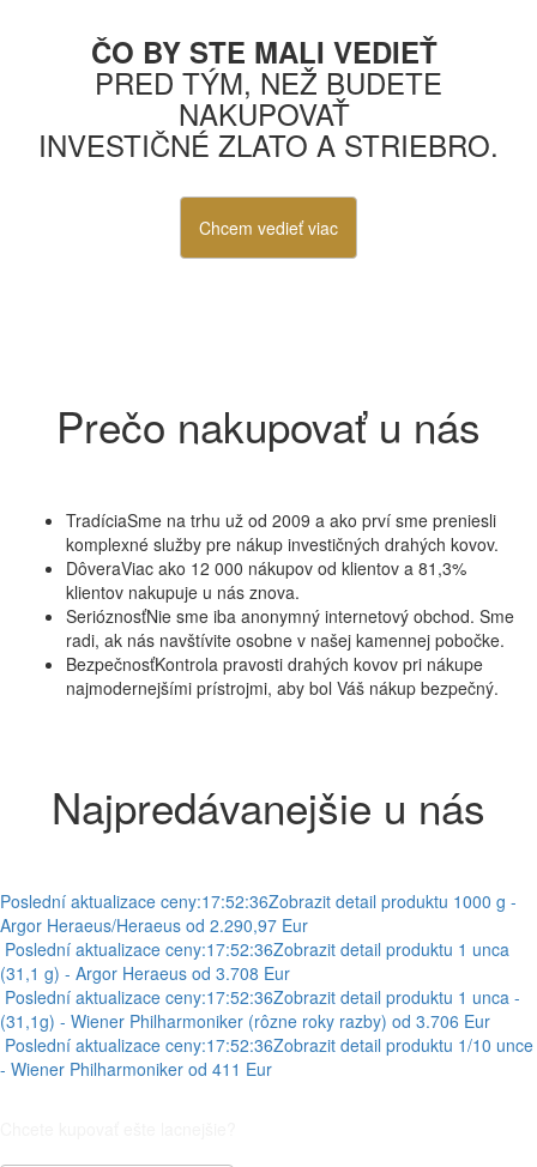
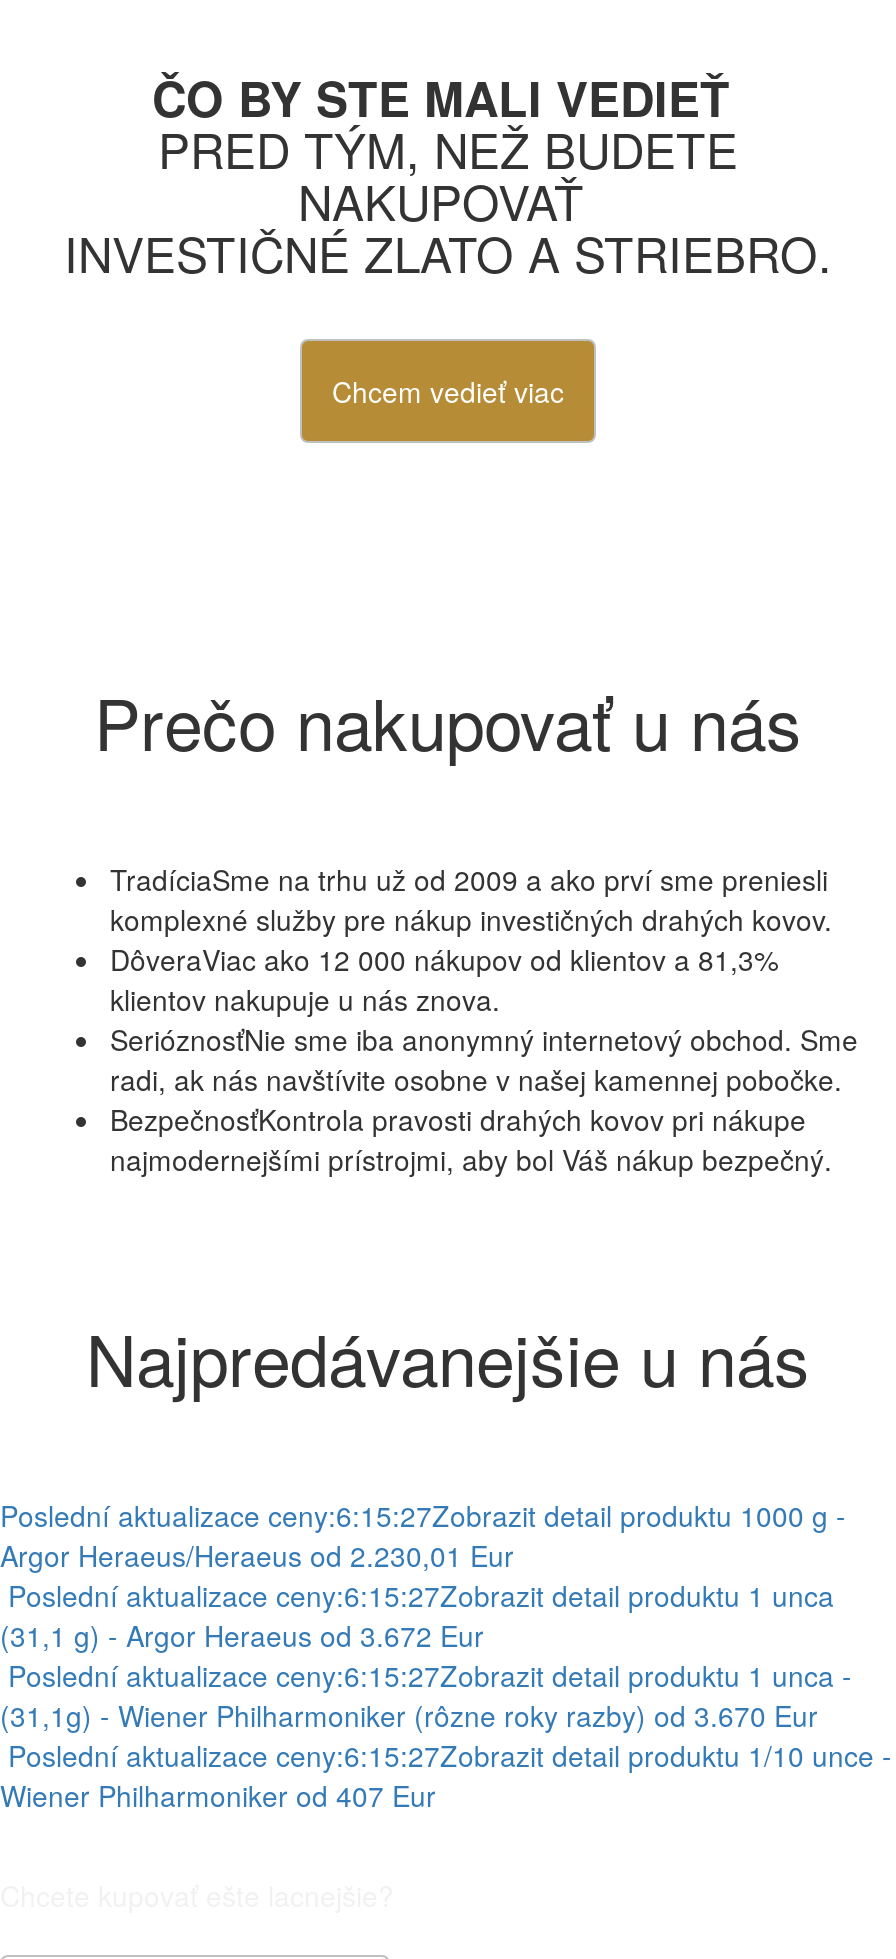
- Poslední aktualizace ceny:17:52:36Zobrazit detail produktu 1000 g -
- Argor Heraeus/Heraeus od 2.290,97 Eur
- Poslední aktualizace ceny:17:52:36Zobrazit detail produktu 1 unca
- (31,1 g) - Argor Heraeus od 3.708 Eur
- Poslední aktualizace ceny:17:52:36Zobrazit detail produktu 1 unca -
- (31,1g) - Wiener Philharmoniker (rôzne roky razby) od 3.706 Eur
- Poslední aktualizace ceny:17:52:36Zobrazit detail produktu 1/10 unce
- - Wiener Philharmoniker od 411 Eur
+ Poslední aktualizace ceny:6:15:27Zobrazit detail produktu 1000 g -
+ Argor Heraeus/Heraeus od 2.230,01 Eur
+ Poslední aktualizace ceny:6:15:27Zobrazit detail produktu 1 unca
+ (31,1 g) - Argor Heraeus od 3.672 Eur
+ Poslední aktualizace ceny:6:15:27Zobrazit detail produktu 1 unca -
+ (31,1g) - Wiener Philharmoniker (rôzne roky razby) od 3.670 Eur
+ Poslední aktualizace ceny:6:15:27Zobrazit detail produktu 1/10 unce -
+ Wiener Philharmoniker od 407 Eur
